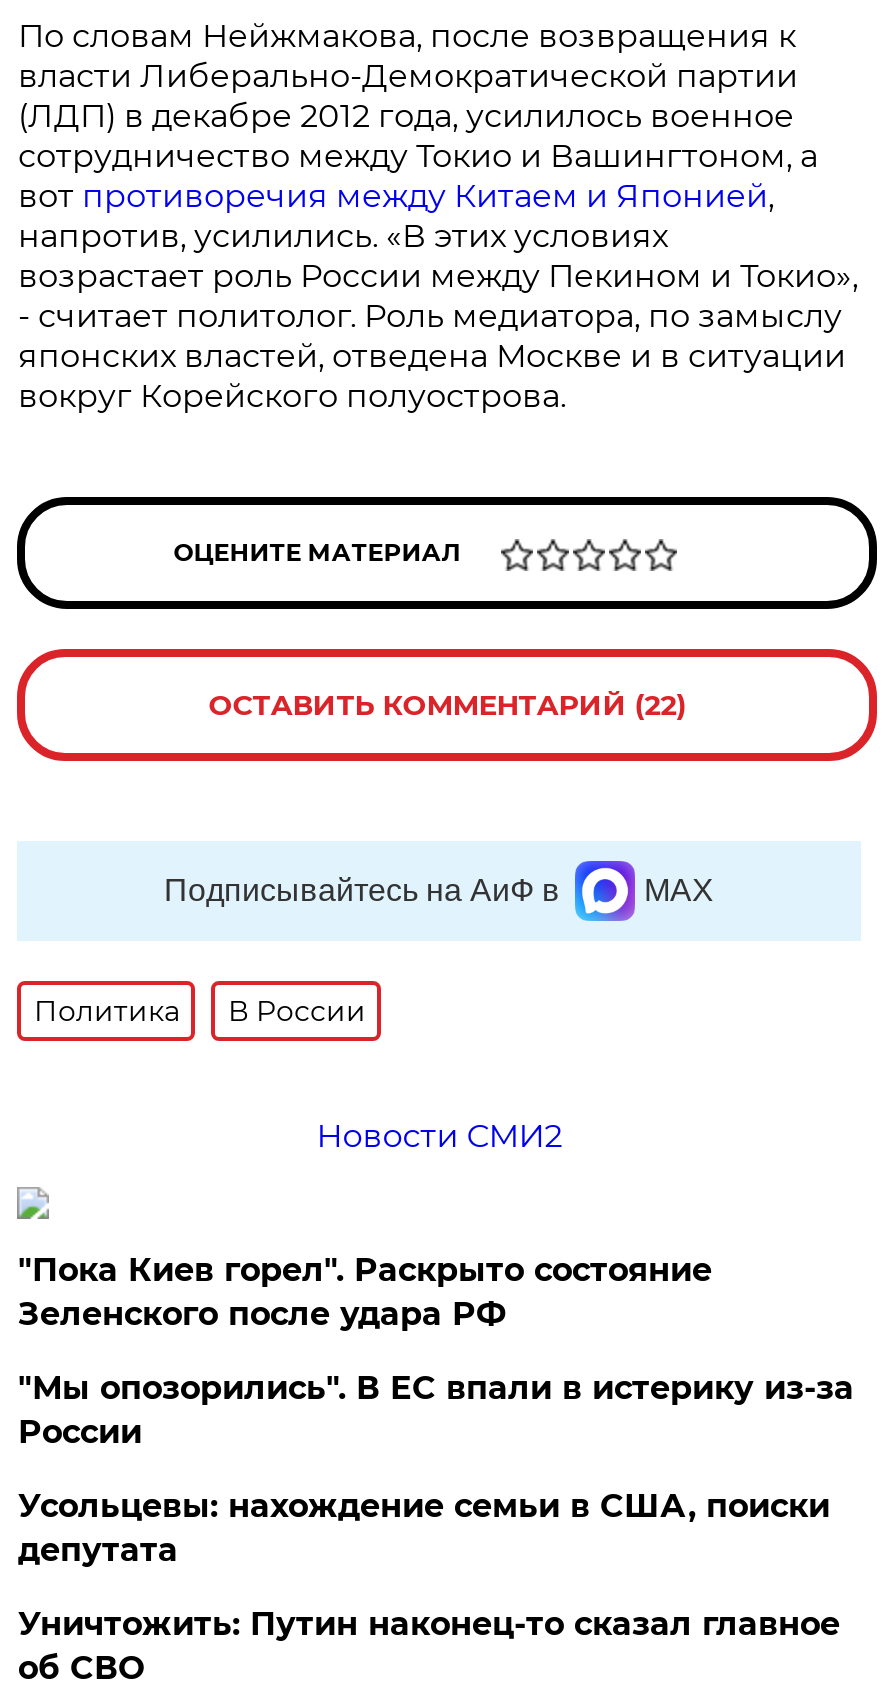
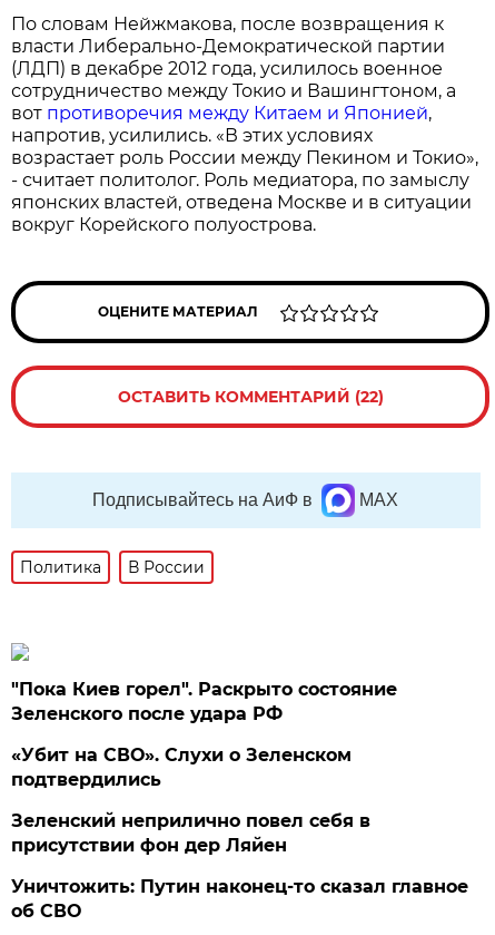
- Новости СМИ2

- "Мы опозорились". В ЕС впали в истерику из-за
- России
+ «Убит на СВО». Слухи о Зеленском
+ подтвердились

- Усольцевы: нахождение семьи в США, поиски
- депутата
+ Зеленский неприлично повел cебя в
+ присутствии фон дер Ляйен
